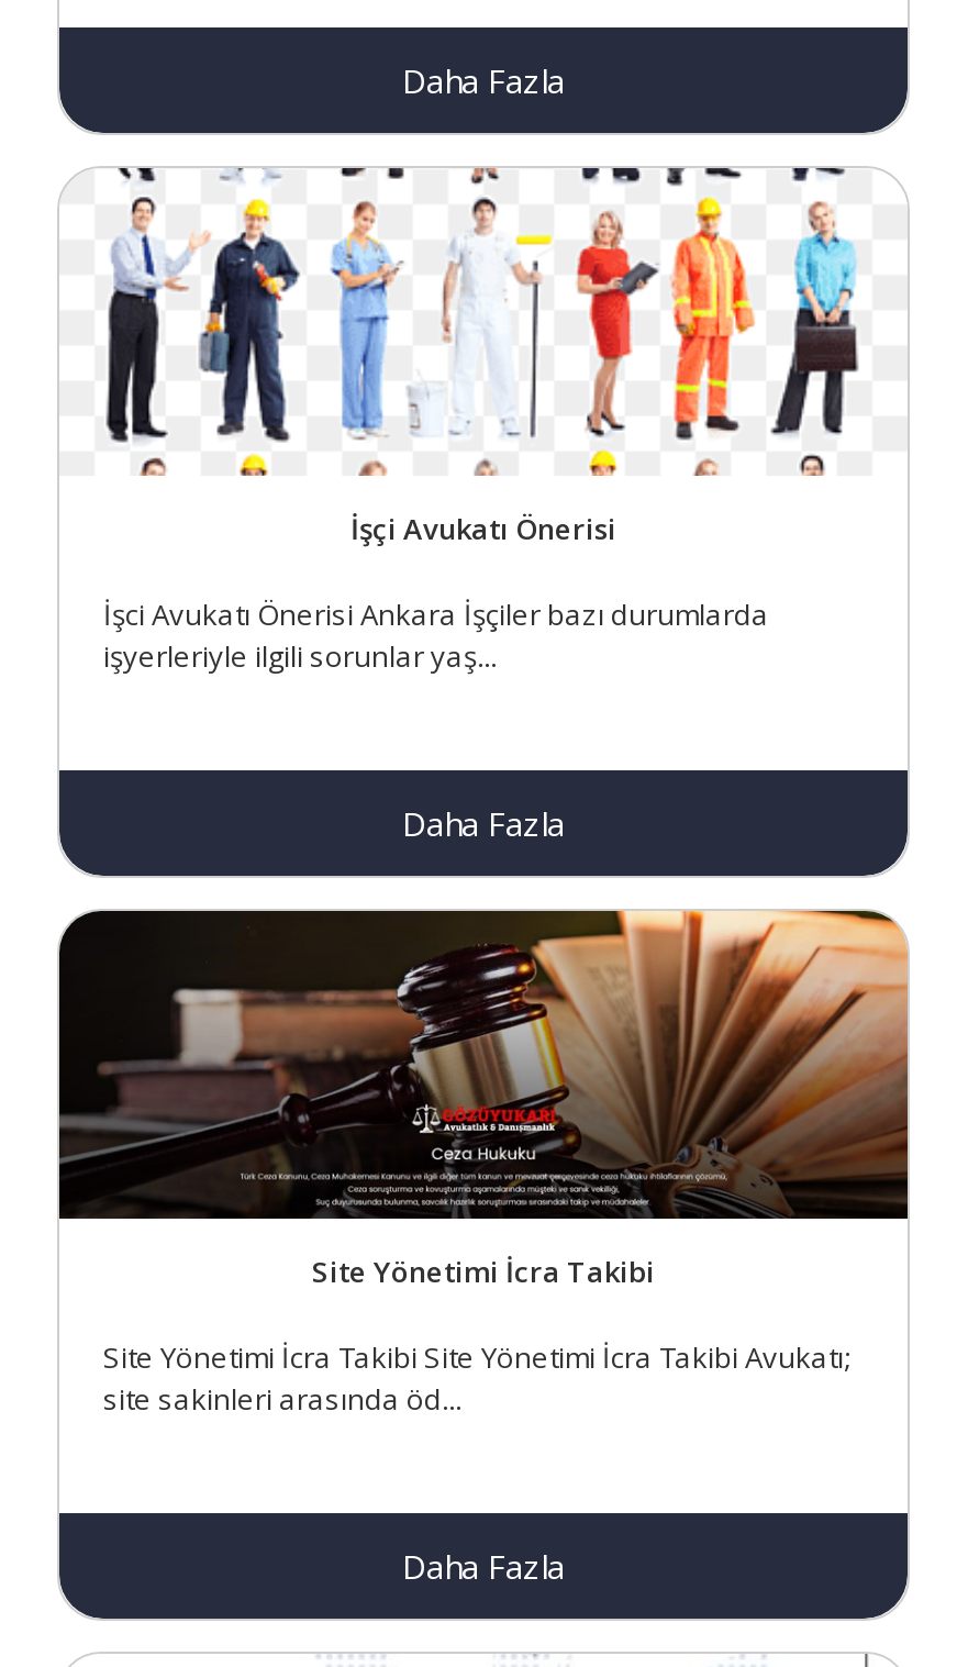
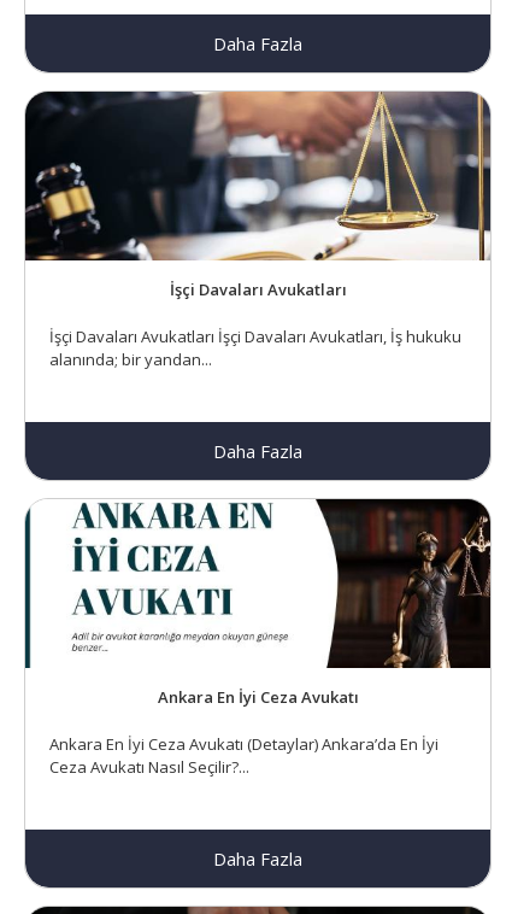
- [image]
- İşçi Avukatı Önerisi
+ [image]
+ İşçi Davaları Avukatları

- İşci Avukatı Önerisi Ankara İşçiler bazı durumlarda
- işyerleriyle ilgili sorunlar yaş...
+ İşçi Davaları Avukatları İşçi Davaları Avukatları, İş hukuku
+ alanında; bir yandan...

- [image]
- Site Yönetimi İcra Takibi
+ [image]
+ Ankara En İyi Ceza Avukatı

- Site Yönetimi İcra Takibi Site Yönetimi İcra Takibi Avukatı;
- site sakinleri arasında öd...
+ Ankara En İyi Ceza Avukatı (Detaylar) Ankara’da En İyi
+ Ceza Avukatı Nasıl Seçilir?...
